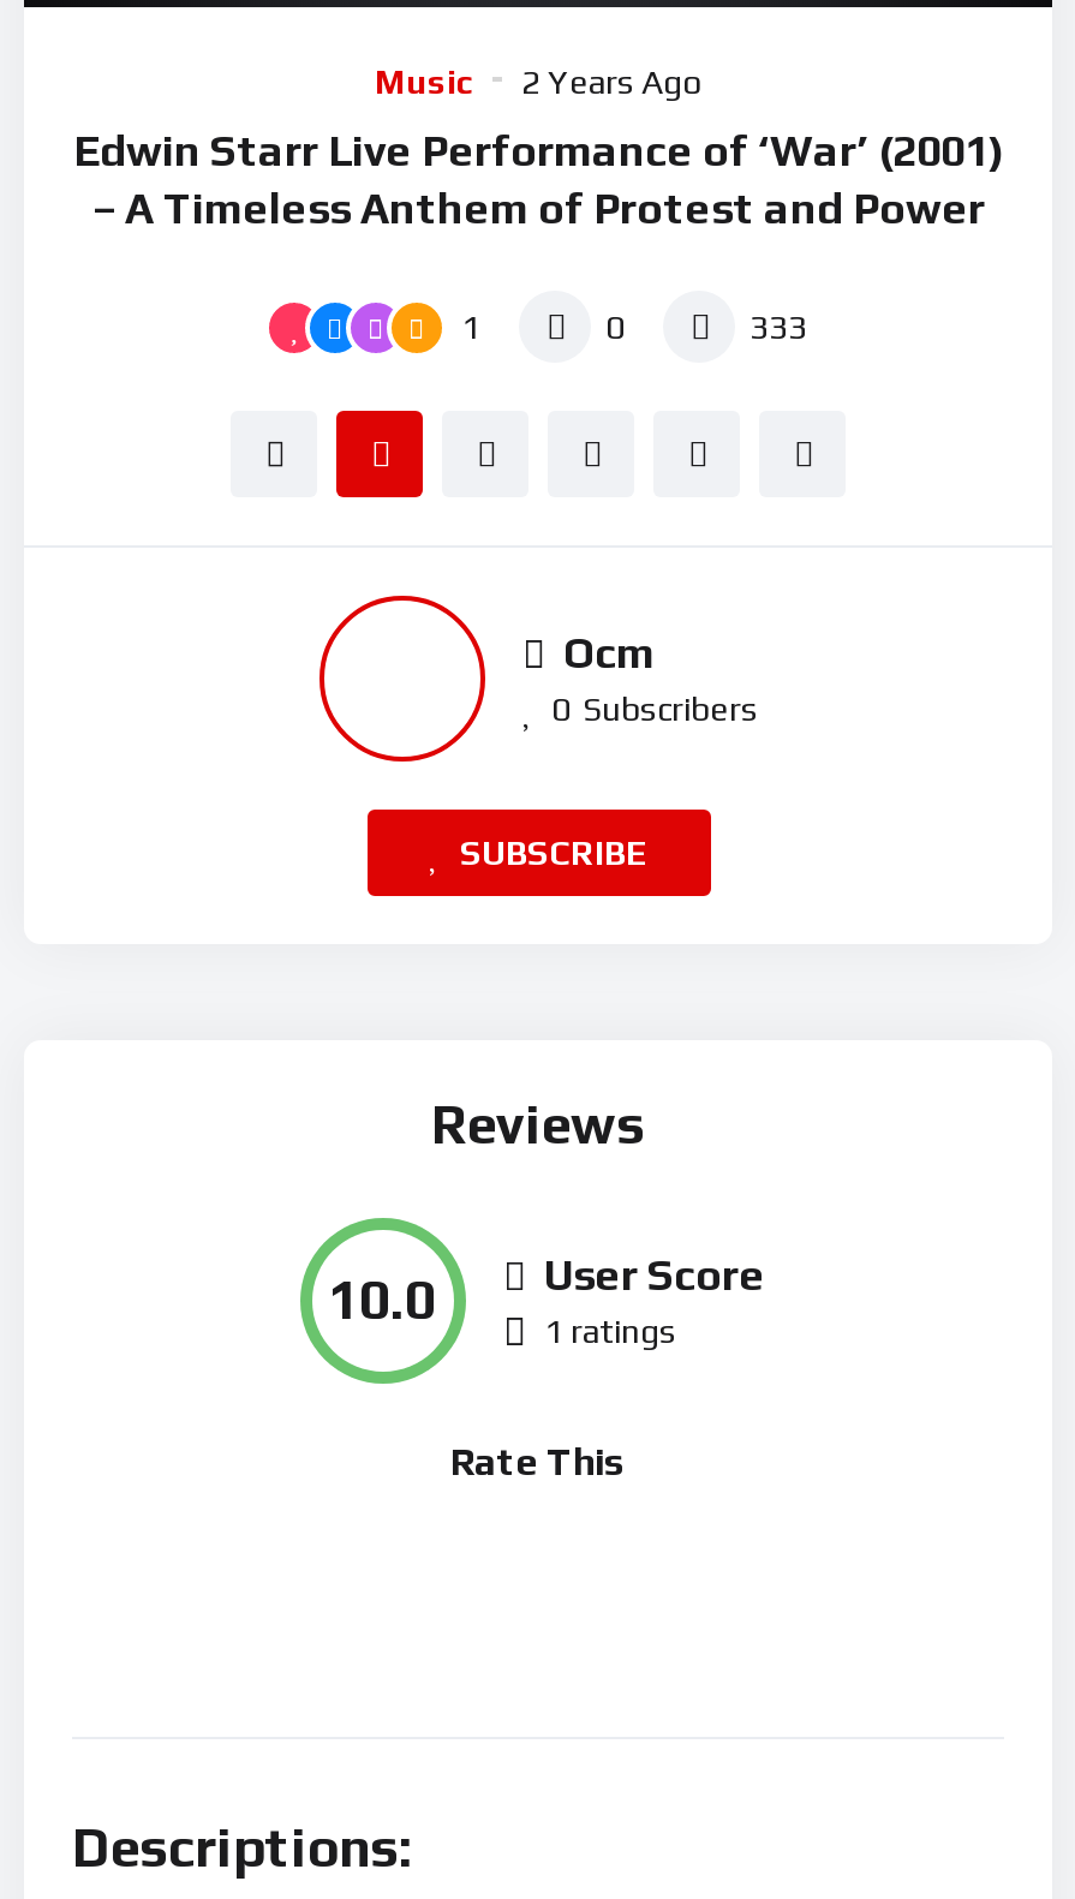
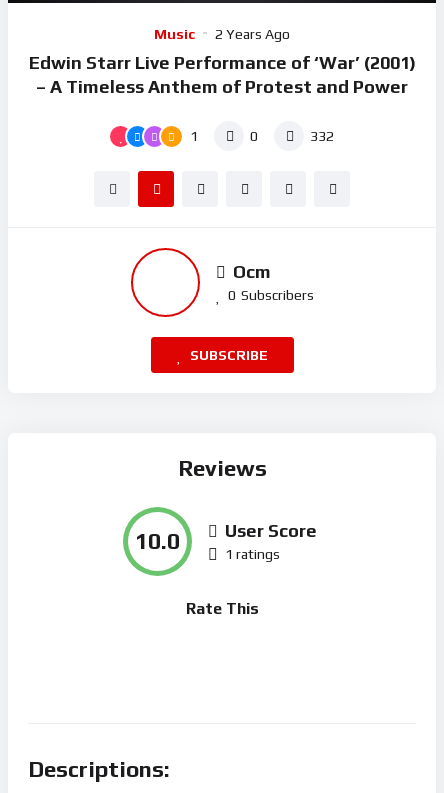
- 333
+ 332
